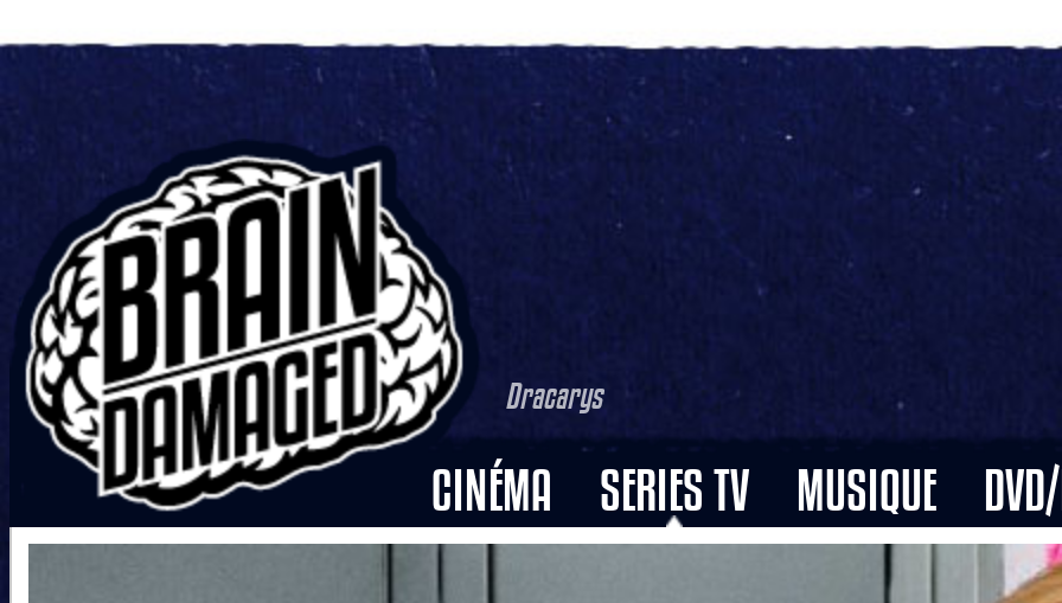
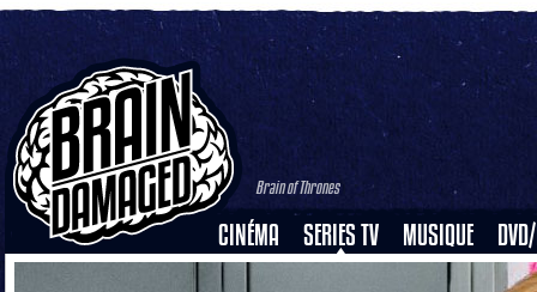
- Dracarys
+ Brain of Thrones
